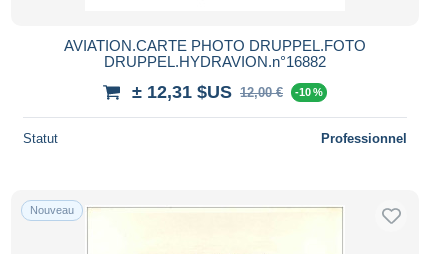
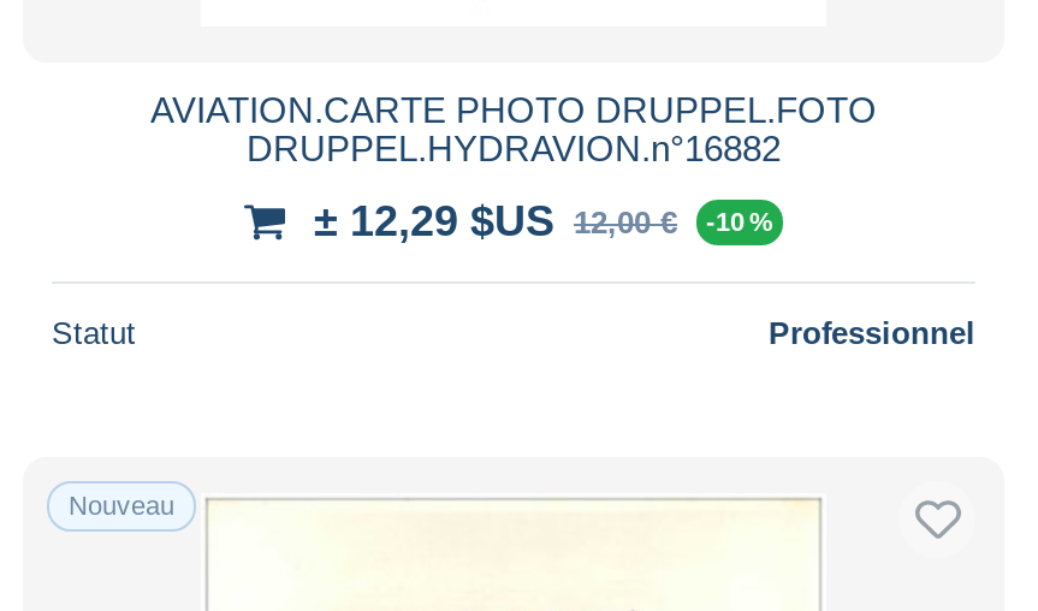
- ± 12,31 $US 12,00 € -10 %
+ ± 12,29 $US 12,00 € -10 %
